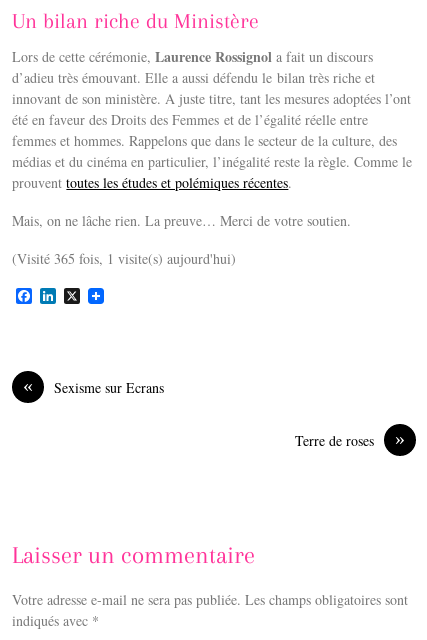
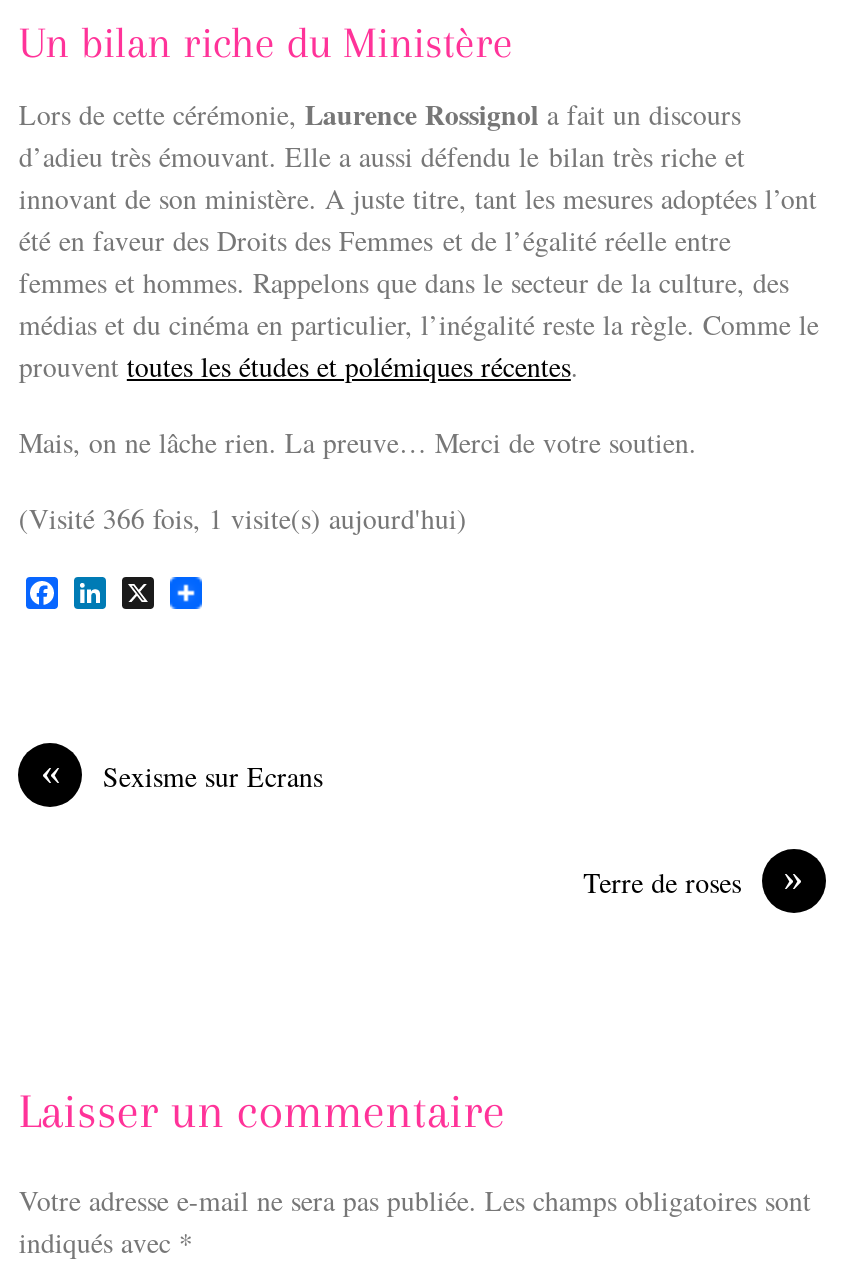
- (Visité 365 fois, 1 visite(s) aujourd'hui)
+ (Visité 366 fois, 1 visite(s) aujourd'hui)
